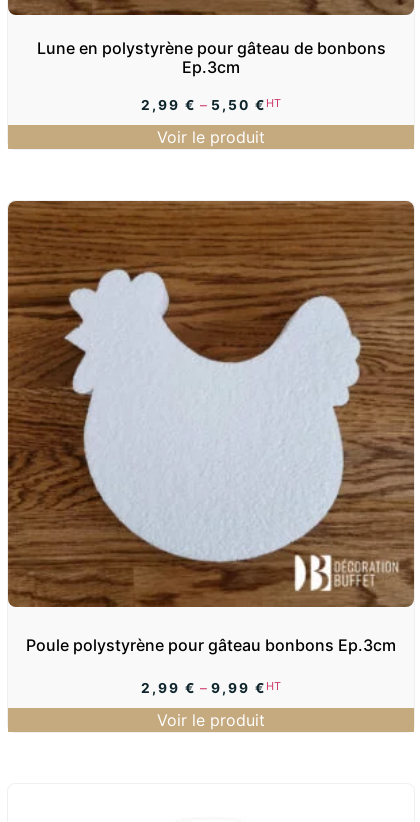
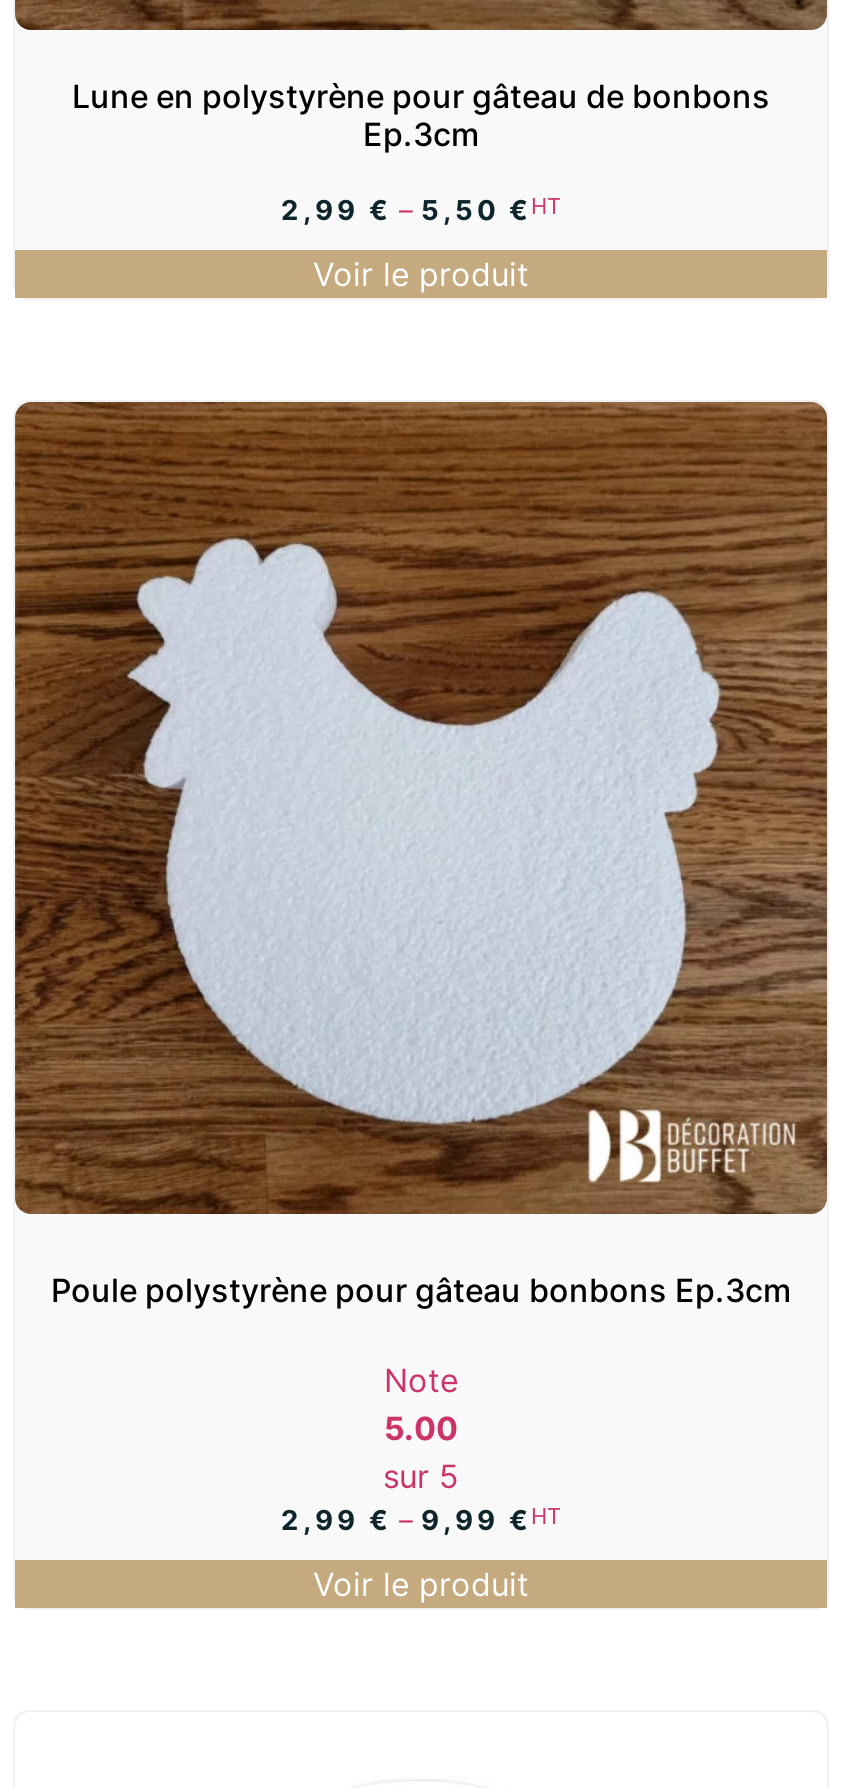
+ Note
+ 5.00
+ sur 5
